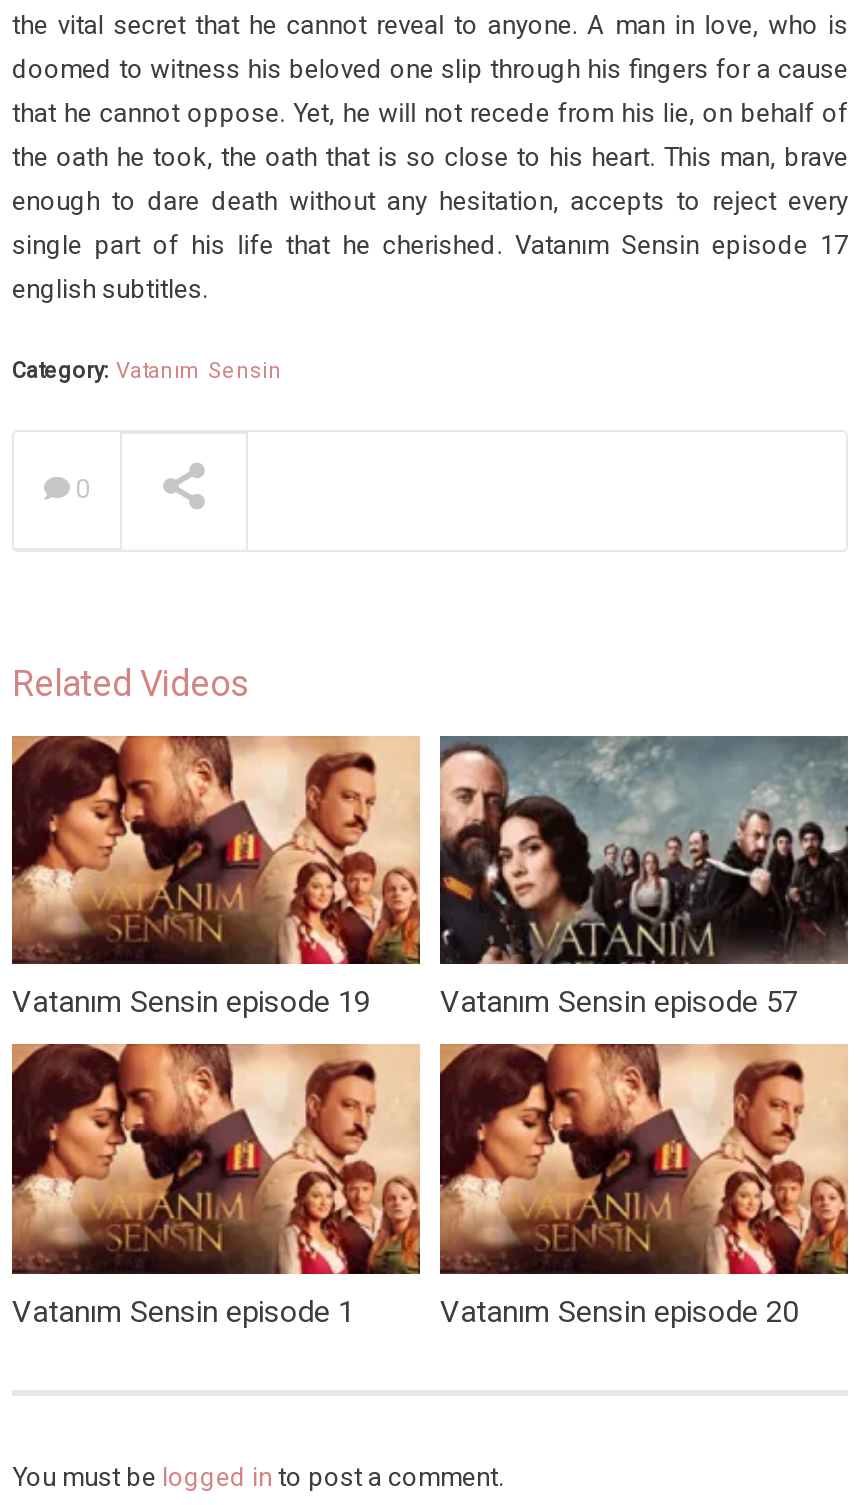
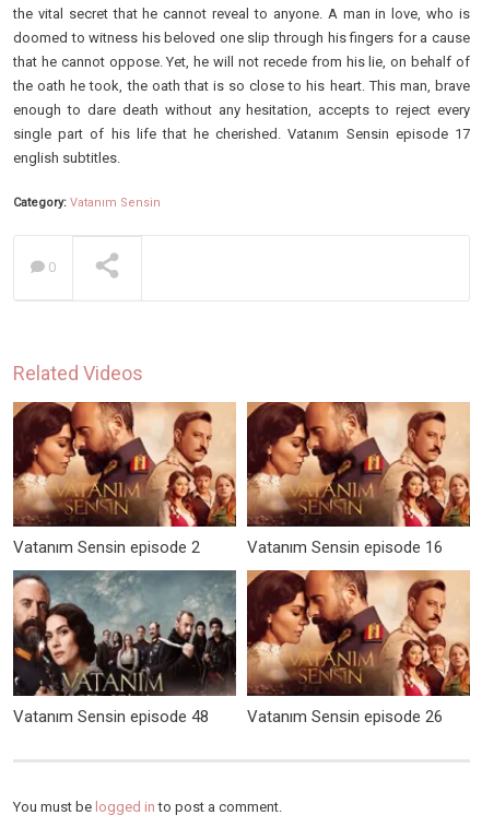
moved down: [image]

- Vatanım Sensin episode 19
+ Vatanım Sensin episode 2

- Vatanım Sensin episode 57
+ Vatanım Sensin episode 16

moved up: [image]

- Vatanım Sensin episode 1
+ Vatanım Sensin episode 48

- Vatanım Sensin episode 20
+ Vatanım Sensin episode 26
